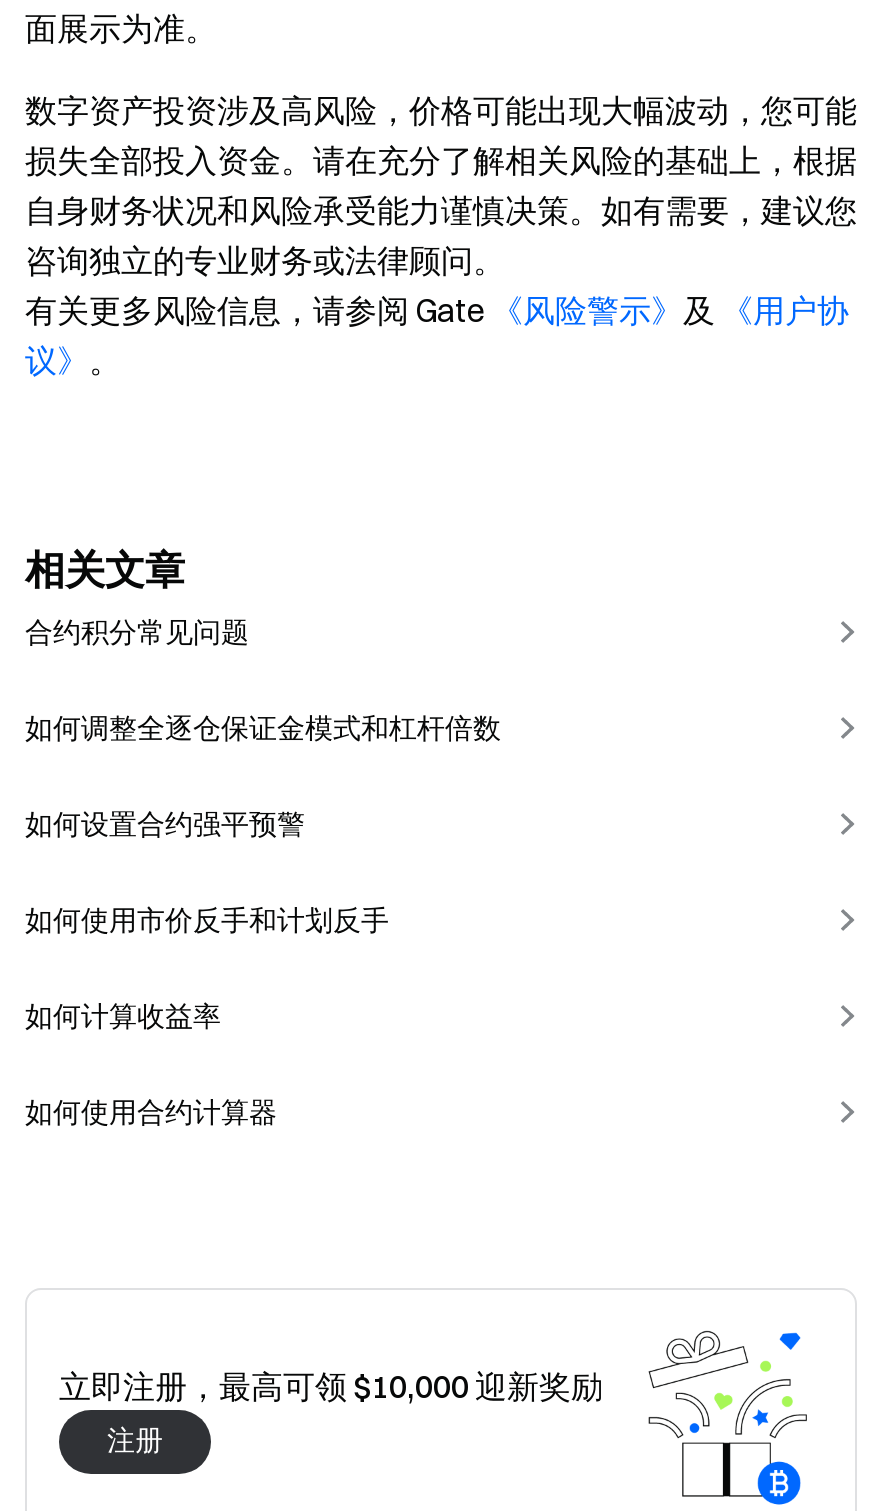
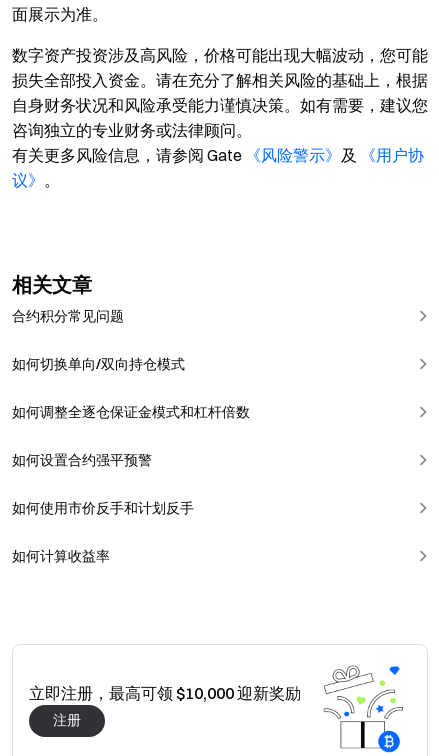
+ 如何切换单向/双向持仓模式

moved down: 如何调整全逐仓保证金模式和杠杆倍数 | 如何设置合约强平预警 | 如何使用市价反手和计划反手 | 如何计算收益率

- 如何使用合约计算器
